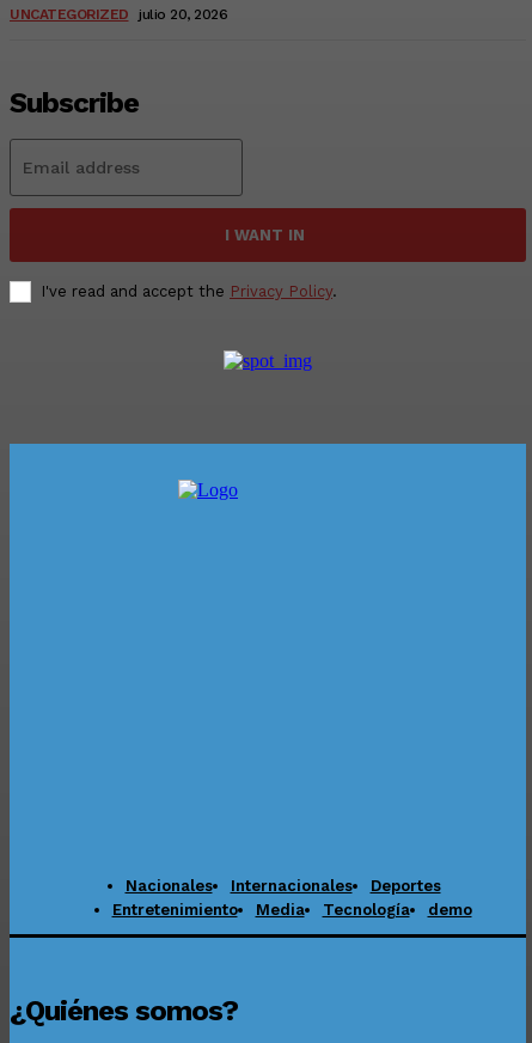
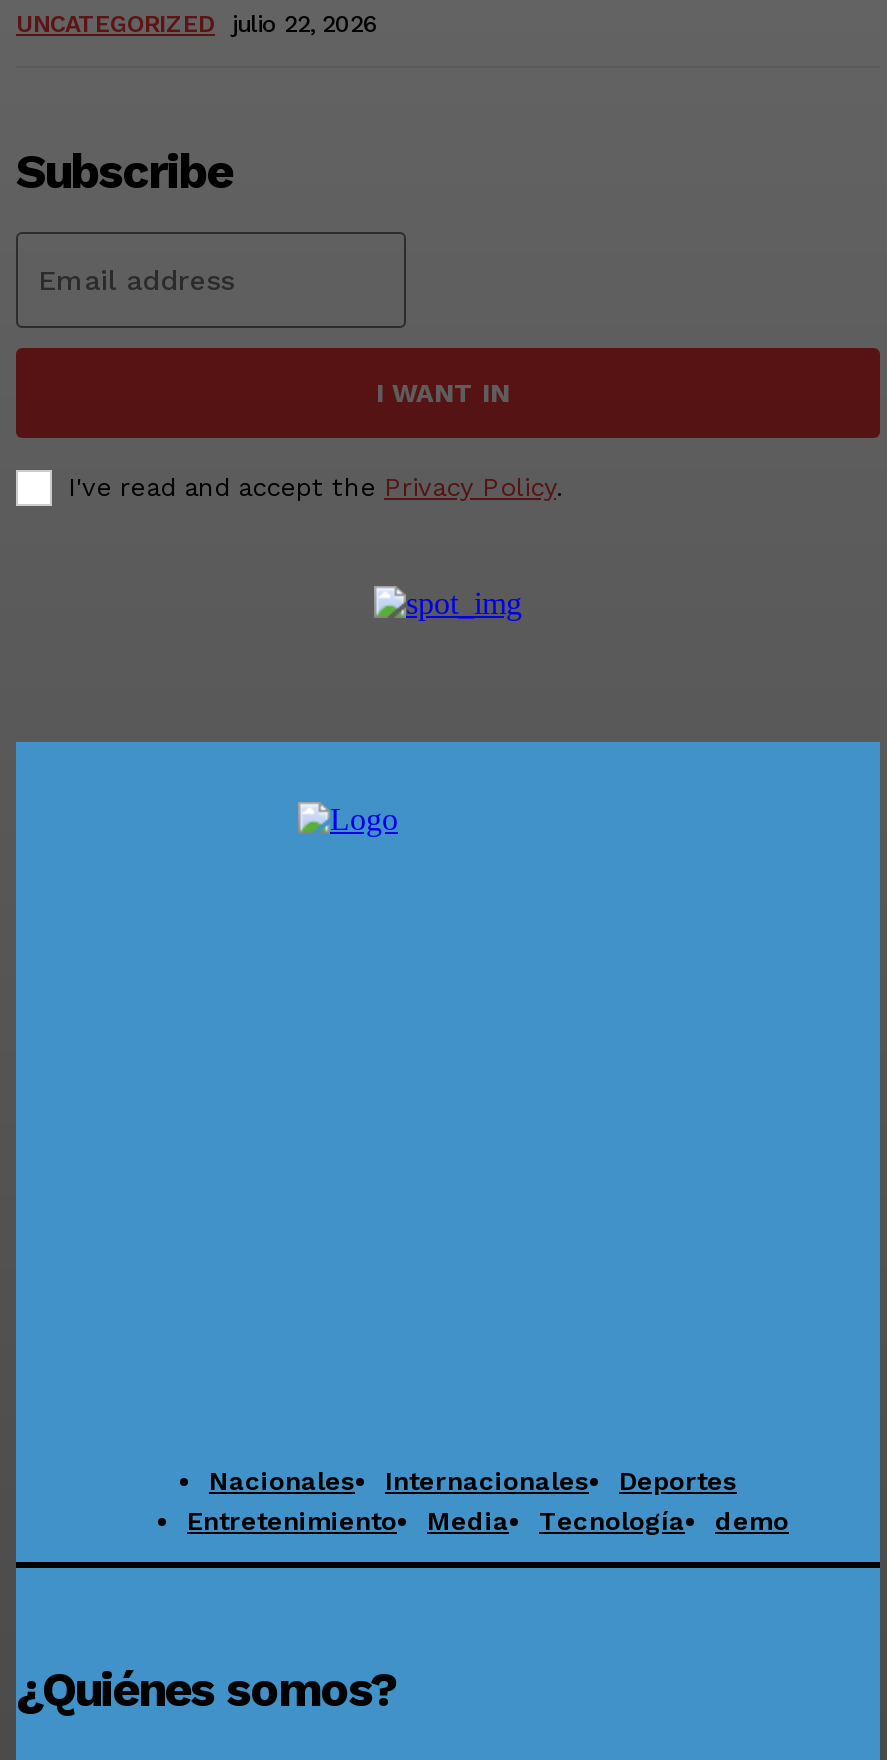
- UNCATEGORIZED julio 20, 2026
+ UNCATEGORIZED julio 22, 2026
